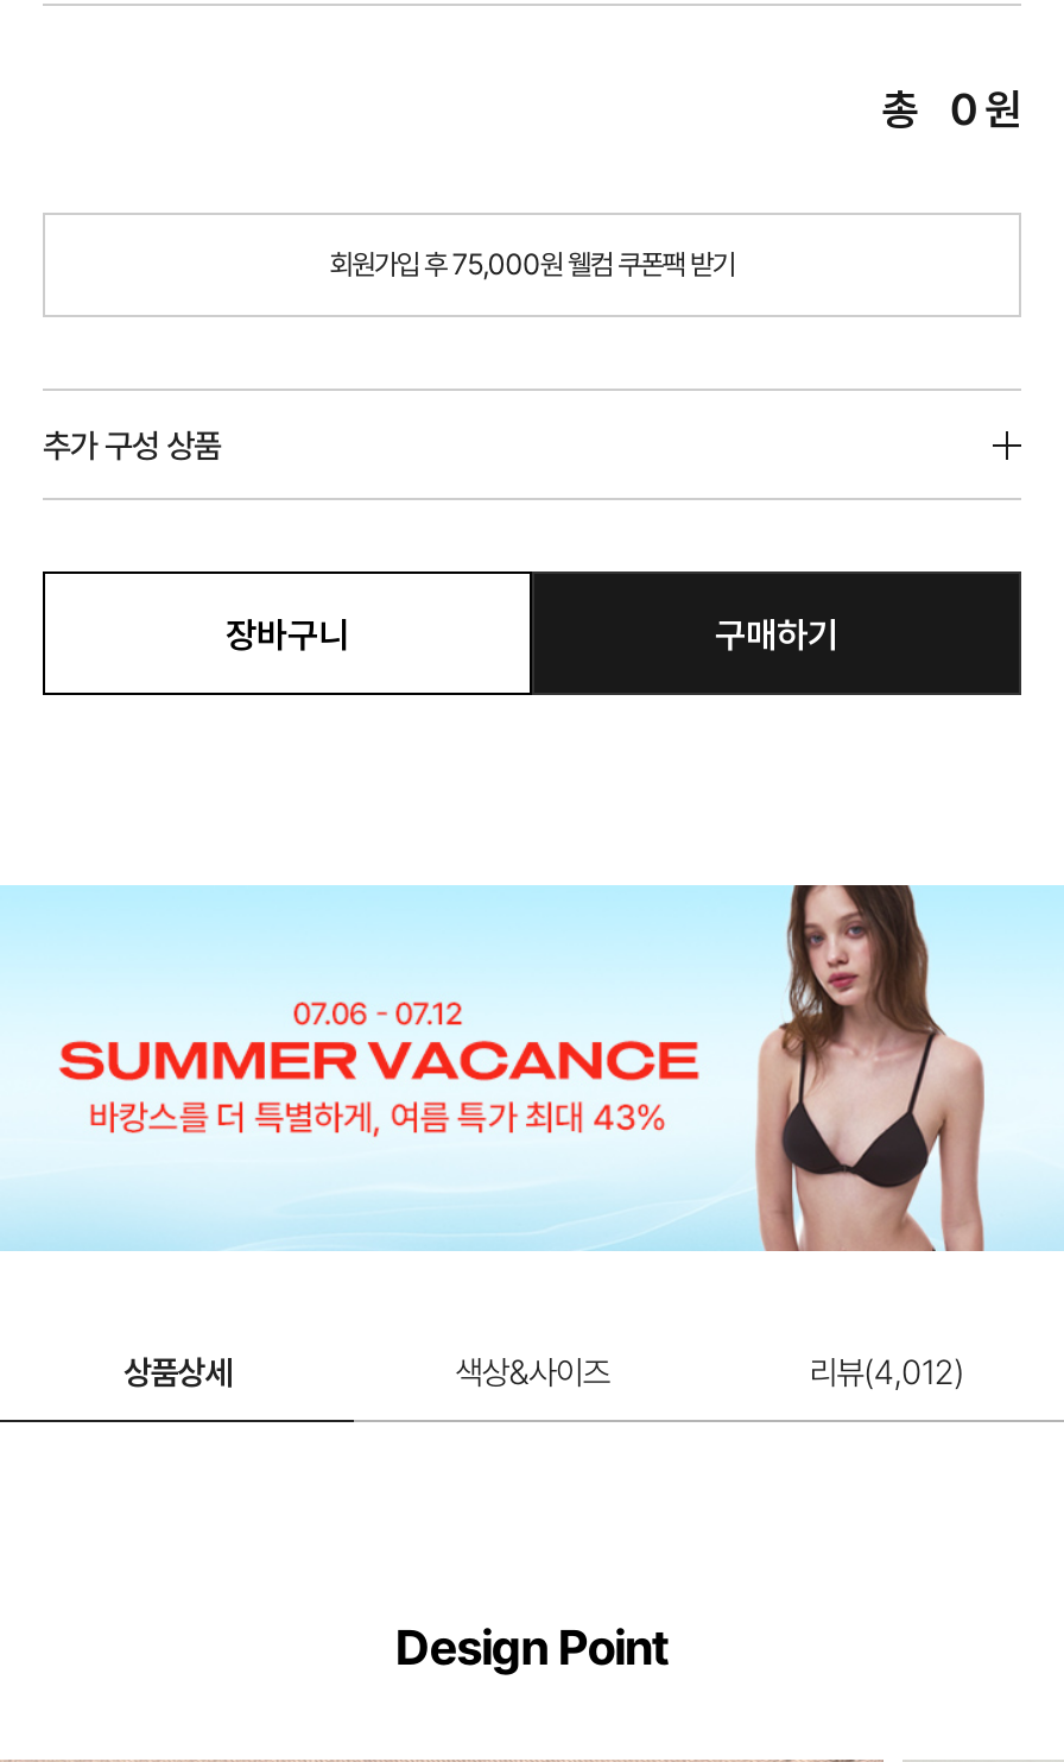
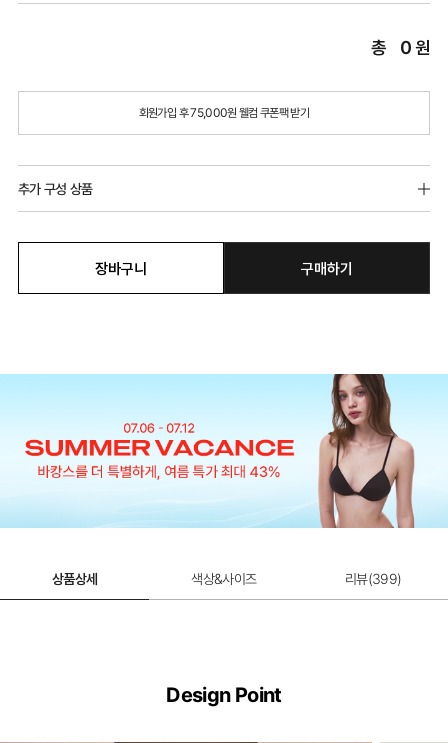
- 리뷰(4,012)
+ 리뷰(399)
